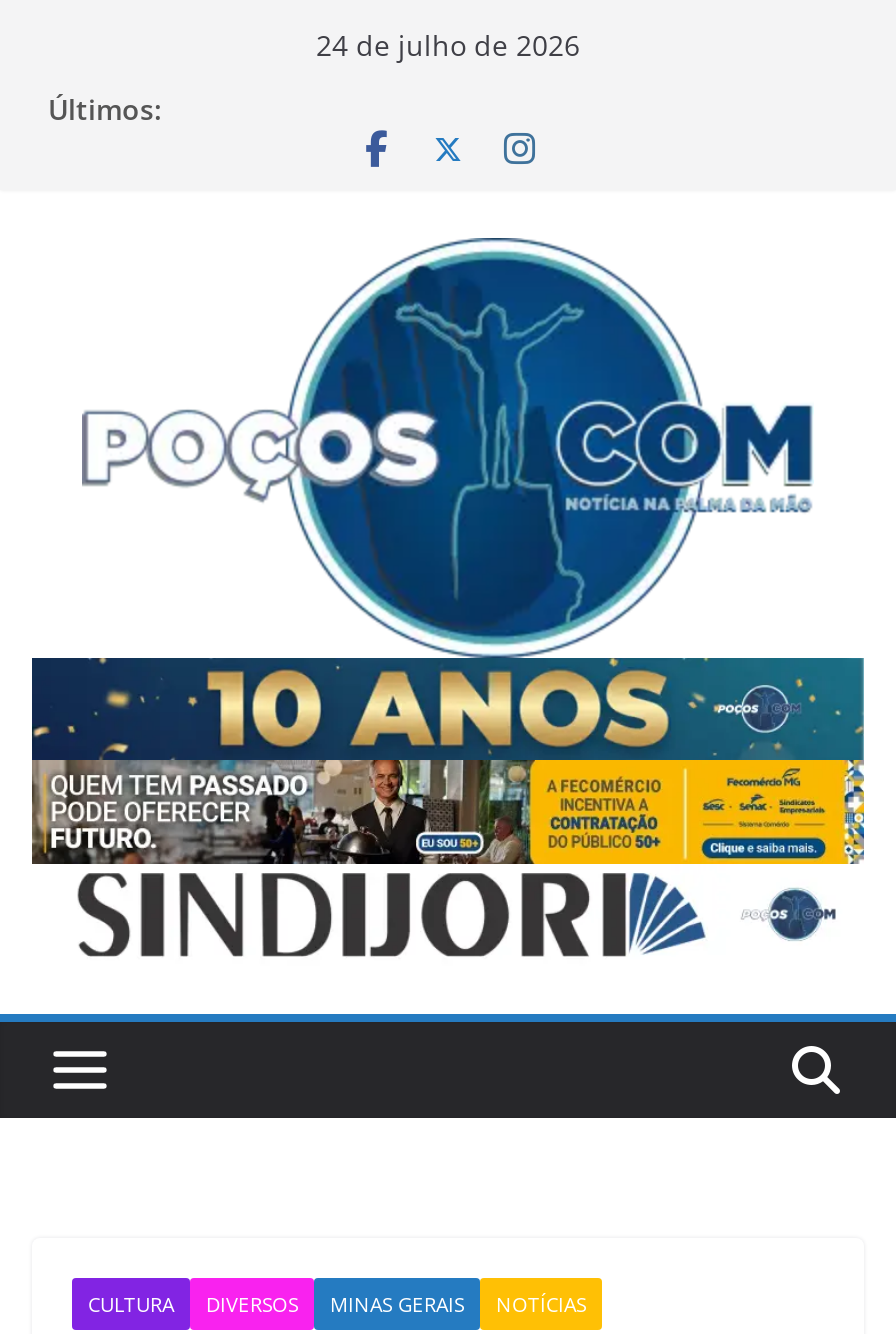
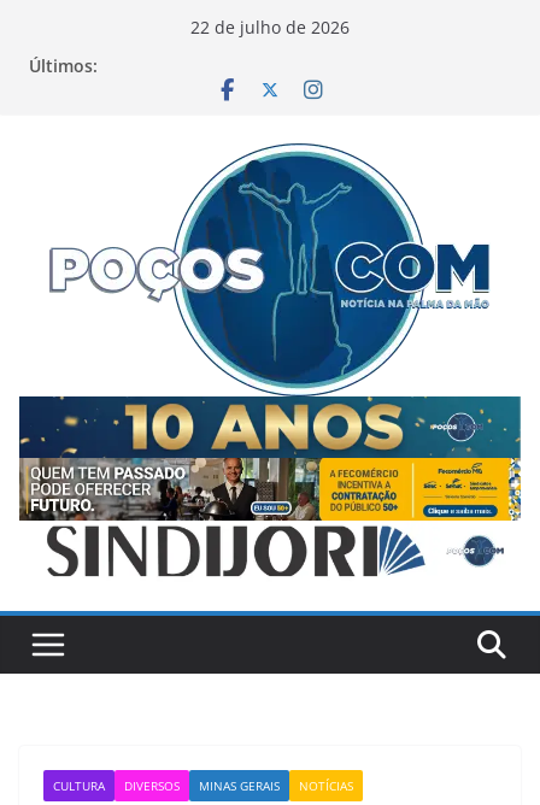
- 24 de julho de 2026
+ 22 de julho de 2026
